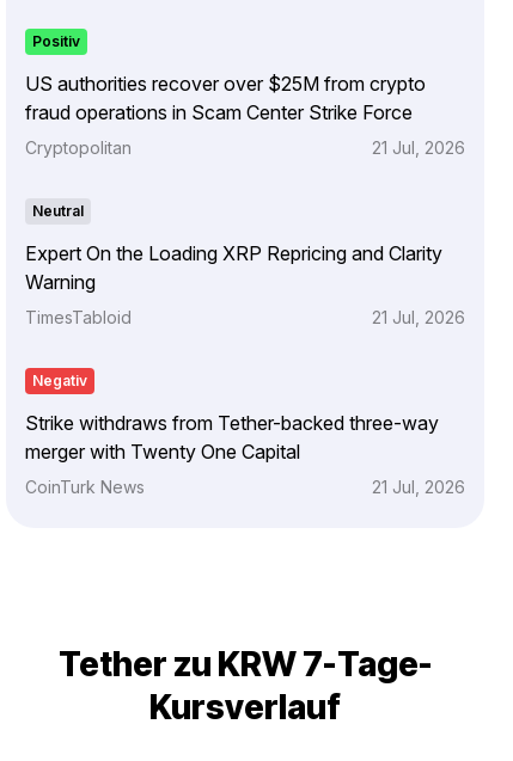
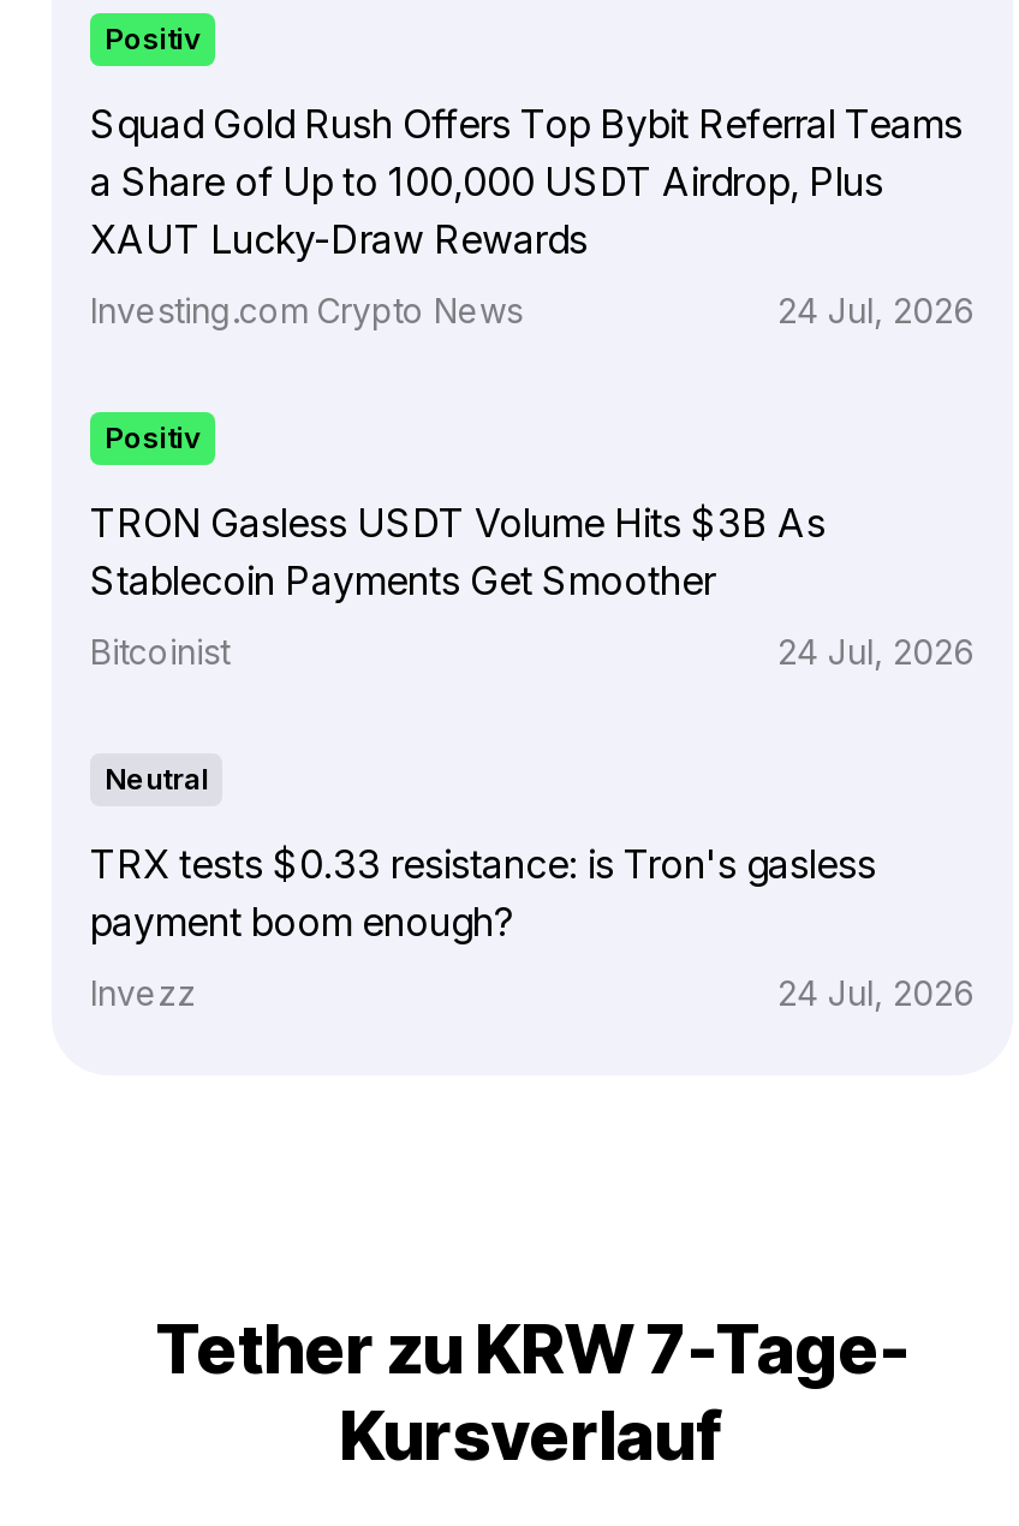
- US authorities recover over $25M from crypto
- fraud operations in Scam Center Strike Force
- Cryptopolitan
- 21 Jul, 2026
+ Squad Gold Rush Offers Top Bybit Referral Teams
+ a Share of Up to 100,000 USDT Airdrop, Plus
+ XAUT Lucky-Draw Rewards
+ Investing.com Crypto News
+ 24 Jul, 2026
+ Positiv
+ TRON Gasless USDT Volume Hits $3B As
+ Stablecoin Payments Get Smoother
+ Bitcoinist
+ 24 Jul, 2026

moved down: Neutral

- Expert On the Loading XRP Repricing and Clarity
- Warning
- TimesTabloid
- 21 Jul, 2026
- Negativ
- Strike withdraws from Tether-backed three-way
- merger with Twenty One Capital
- CoinTurk News
- 21 Jul, 2026
+ TRX tests $0.33 resistance: is Tron's gasless
+ payment boom enough?
+ Invezz
+ 24 Jul, 2026
